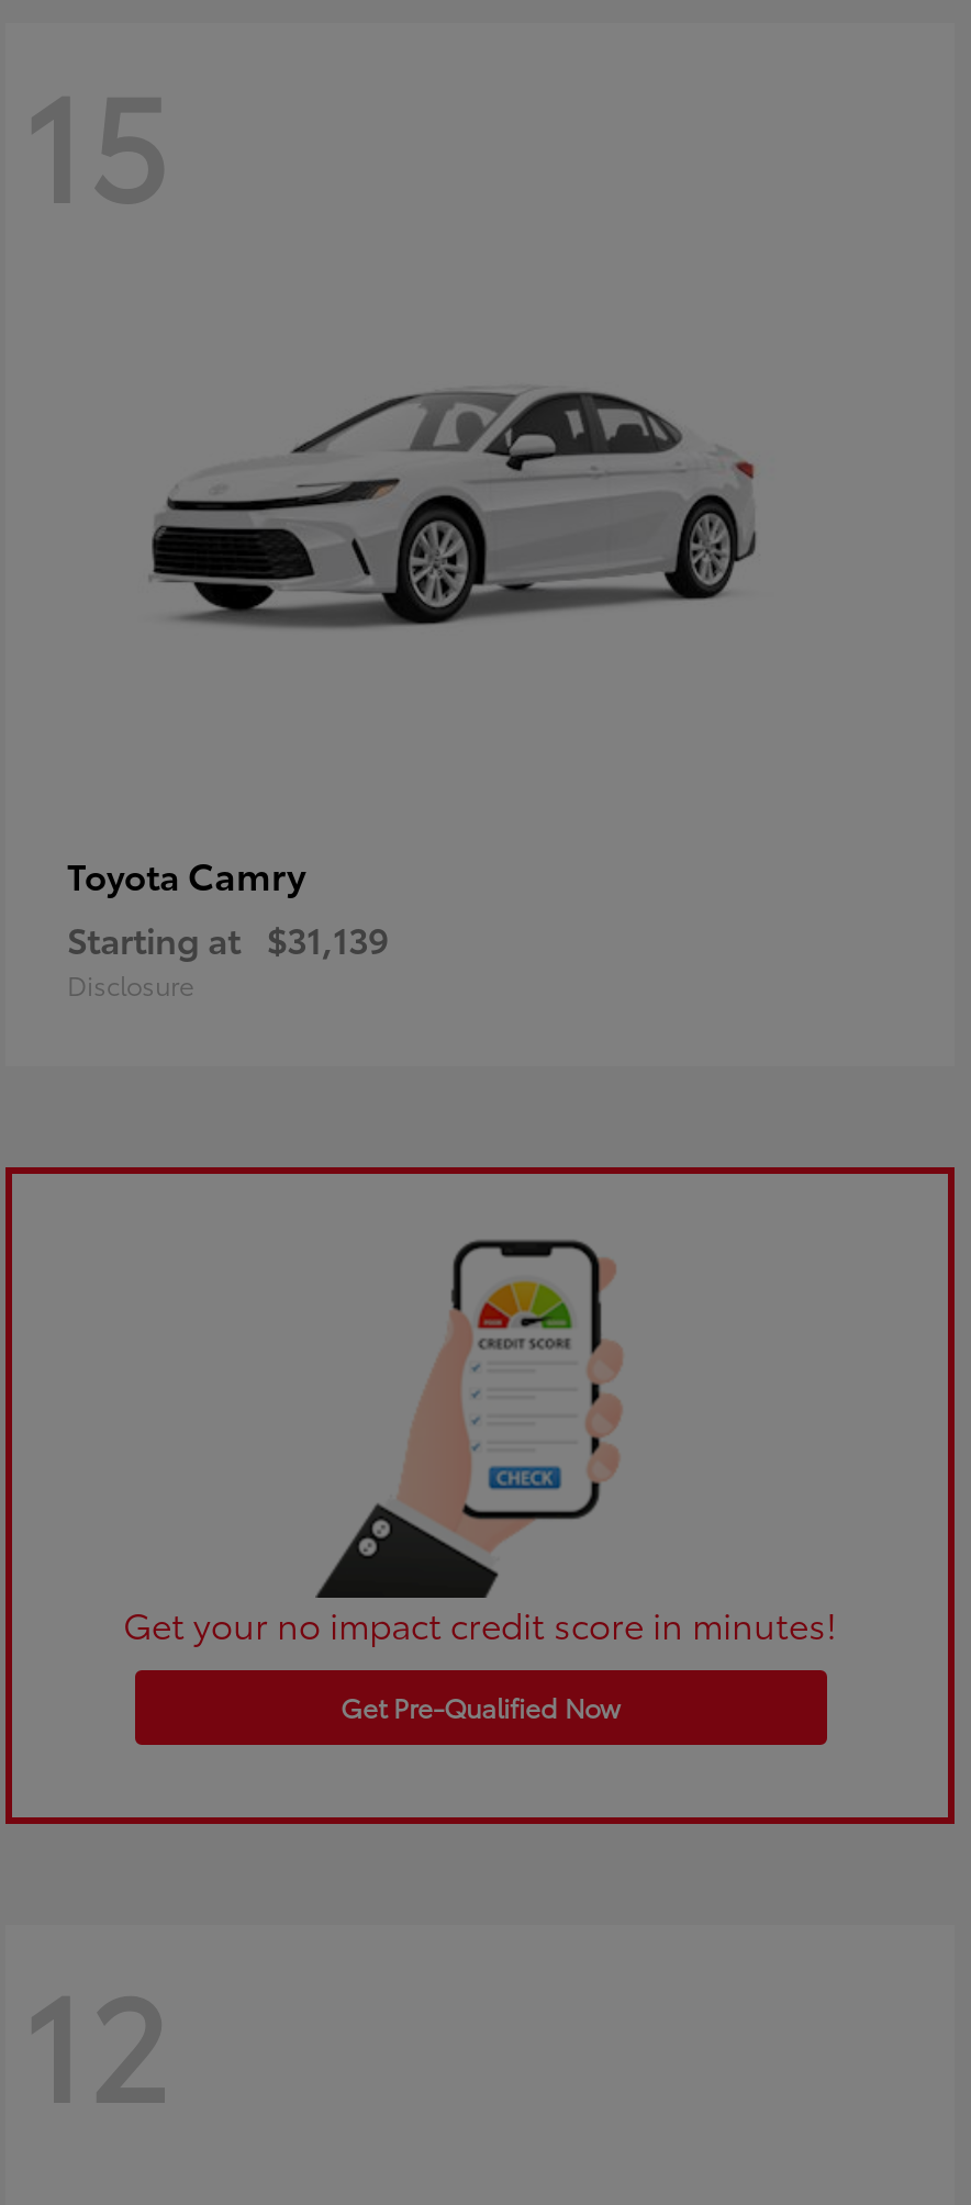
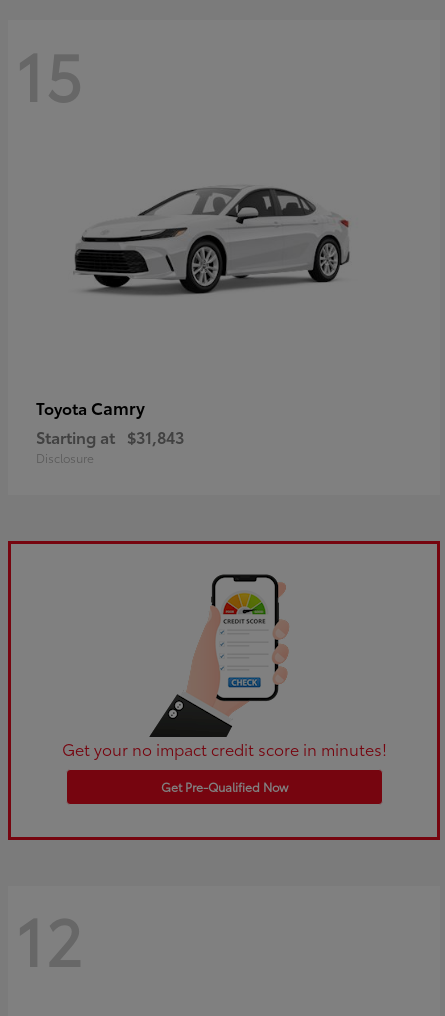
- Starting at $31,139
+ Starting at $31,843
